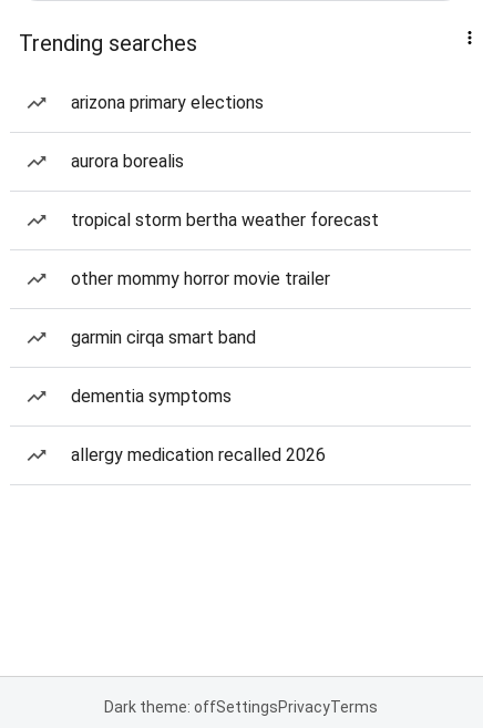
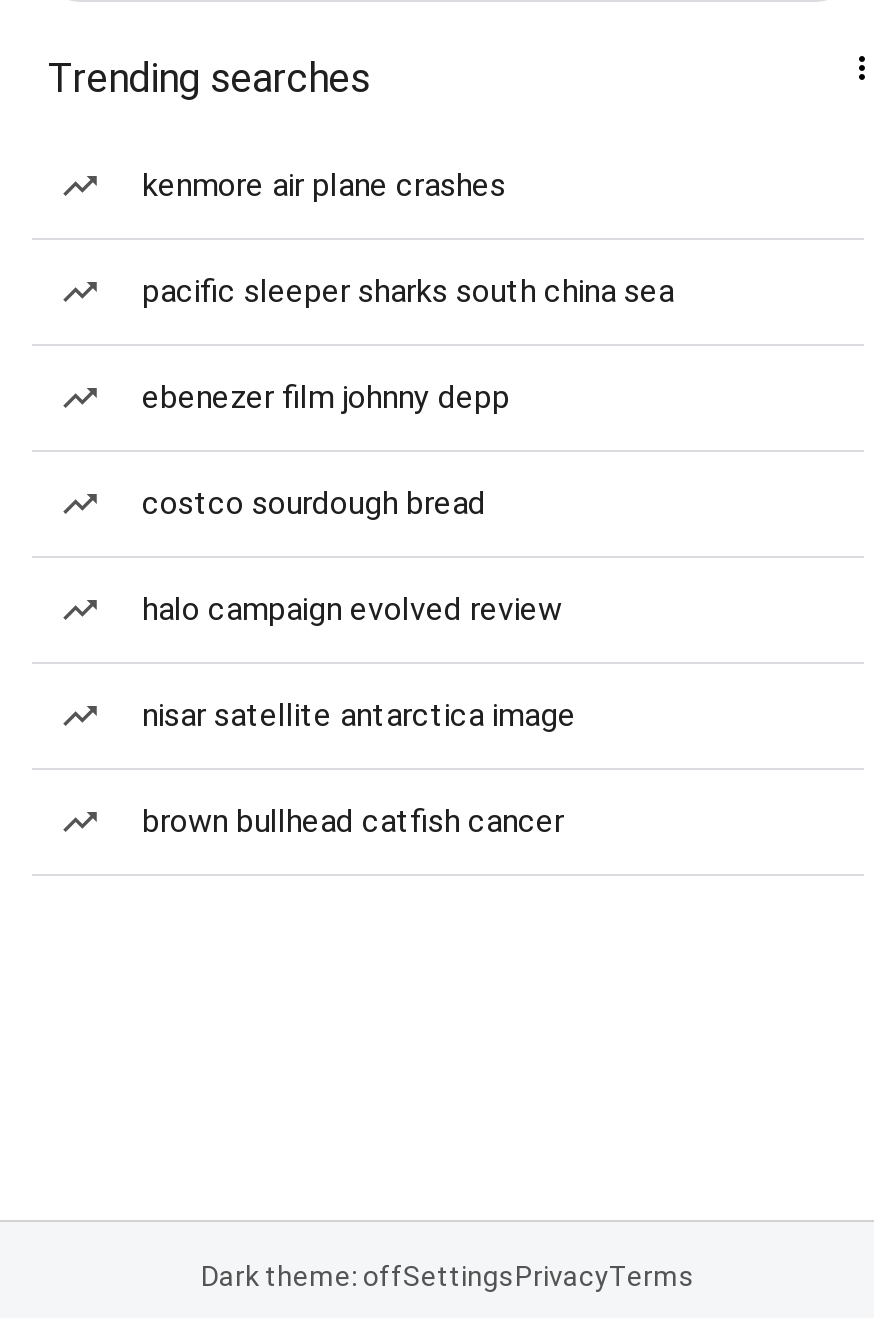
- arizona primary elections
+ kenmore air plane crashes

- aurora borealis
+ pacific sleeper sharks south china sea

- tropical storm bertha weather forecast
+ ebenezer film johnny depp

- other mommy horror movie trailer
+ costco sourdough bread

- garmin cirqa smart band
+ halo campaign evolved review

- dementia symptoms
+ nisar satellite antarctica image

- allergy medication recalled 2026
+ brown bullhead catfish cancer
